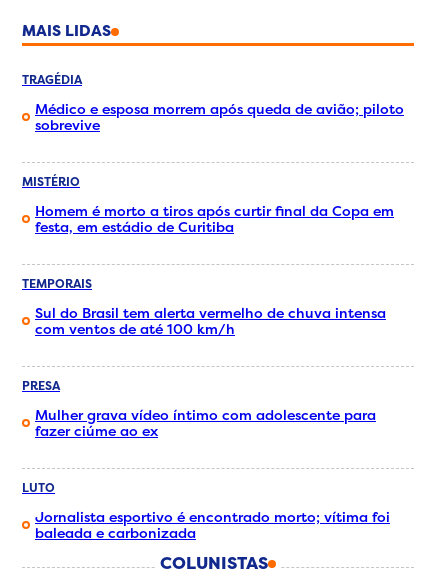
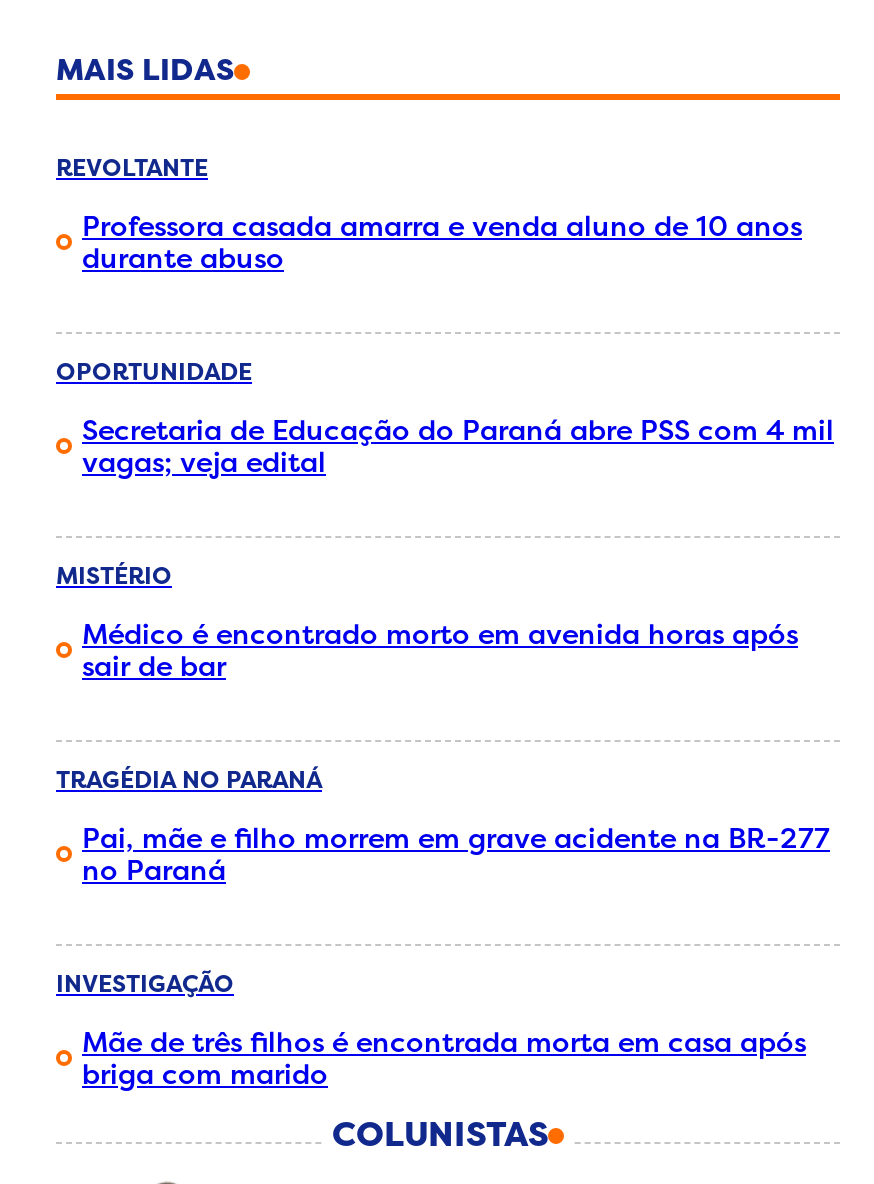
- TRAGÉDIA
- Médico e esposa morrem após queda de avião; piloto
- sobrevive
+ REVOLTANTE
+ Professora casada amarra e venda aluno de 10 anos
+ durante abuso
+ OPORTUNIDADE
+ Secretaria de Educação do Paraná abre PSS com 4 mil
+ vagas; veja edital

moved down: MISTÉRIO

- Homem é morto a tiros após curtir final da Copa em
- festa, em estádio de Curitiba
- TEMPORAIS
- Sul do Brasil tem alerta vermelho de chuva intensa
- com ventos de até 100 km/h
- PRESA
- Mulher grava vídeo íntimo com adolescente para
- fazer ciúme ao ex
- LUTO
- Jornalista esportivo é encontrado morto; vítima foi
- baleada e carbonizada
+ Médico é encontrado morto em avenida horas após
+ sair de bar
+ TRAGÉDIA NO PARANÁ
+ Pai, mãe e filho morrem em grave acidente na BR-277
+ no Paraná
+ INVESTIGAÇÃO
+ Mãe de três filhos é encontrada morta em casa após
+ briga com marido
